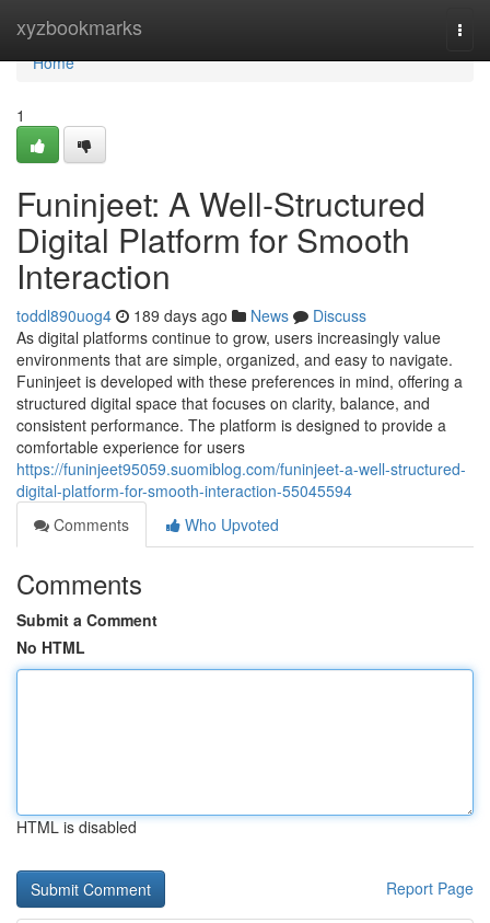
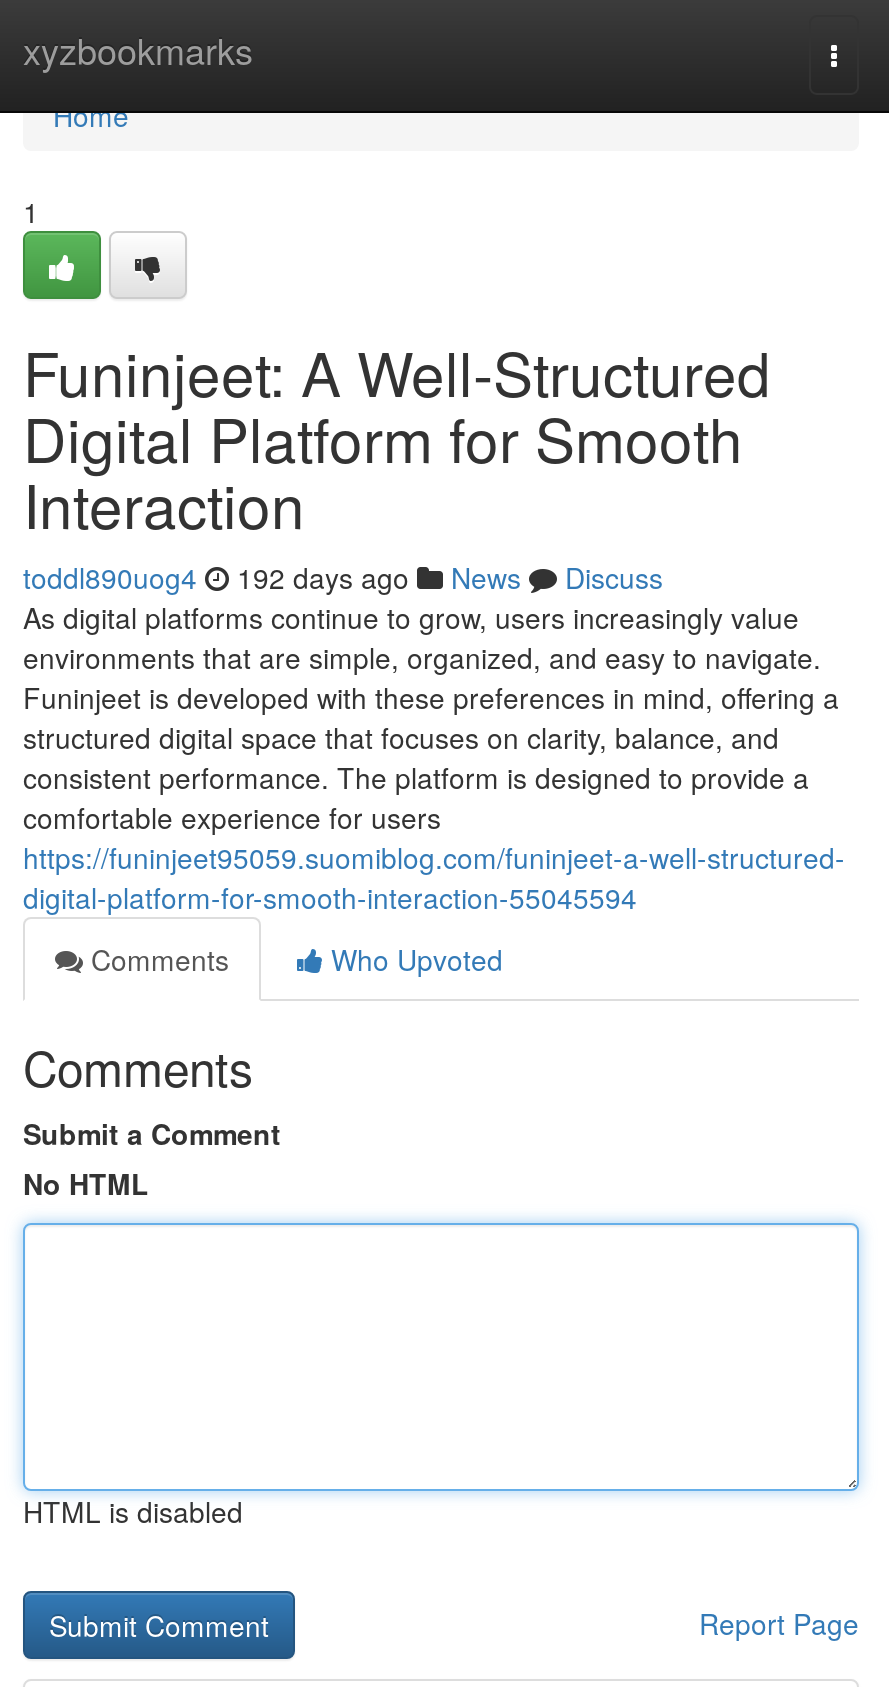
- toddl890uog4 189 days ago News Discuss
+ toddl890uog4 192 days ago News Discuss
